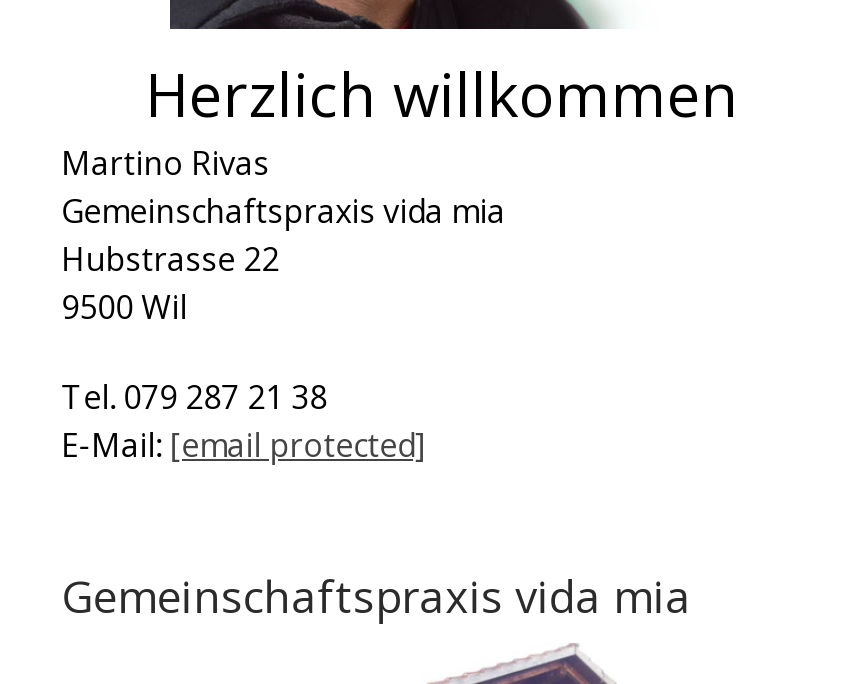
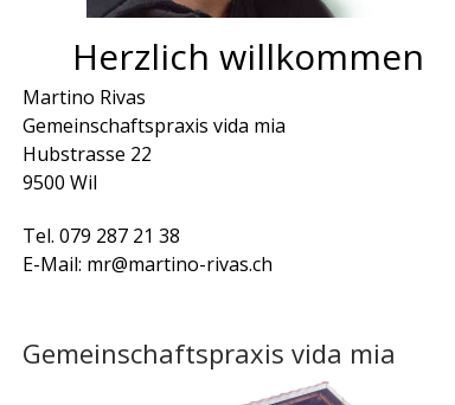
- E-Mail: [email protected]
+ E-Mail: mr@martino-rivas.ch
